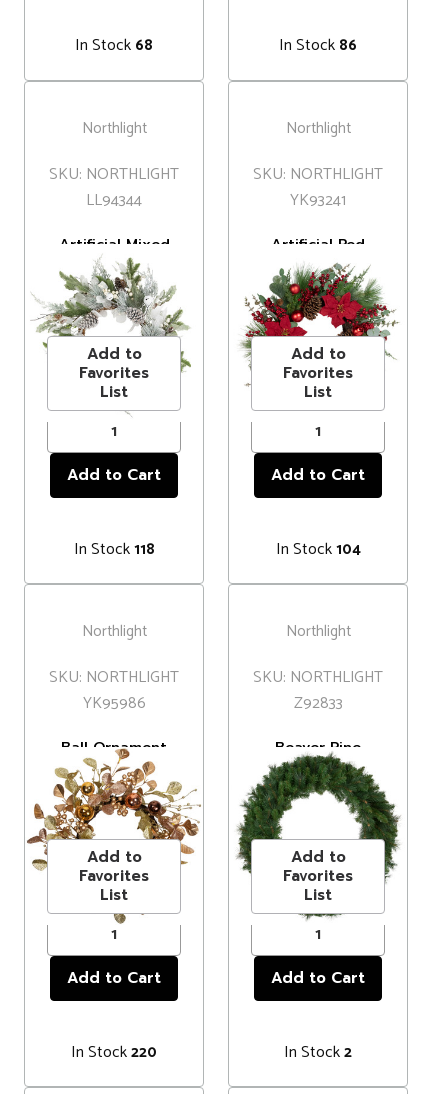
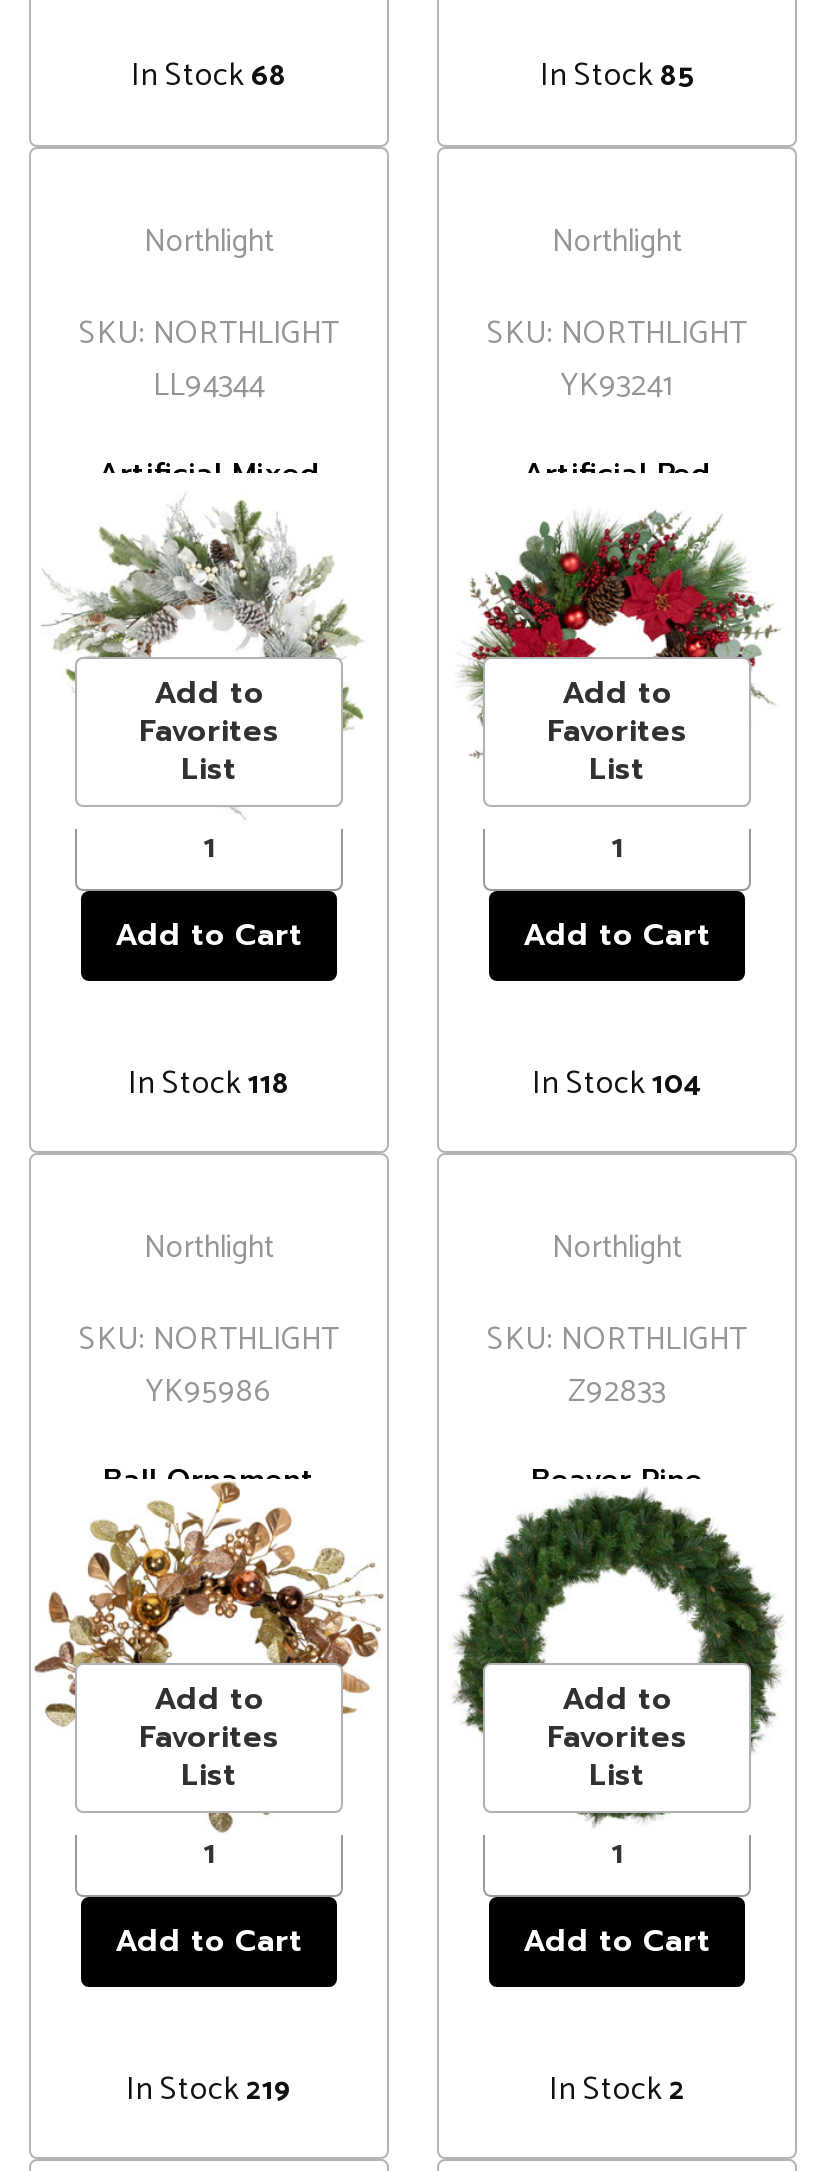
- In Stock86
+ In Stock85

- In Stock220
+ In Stock219
